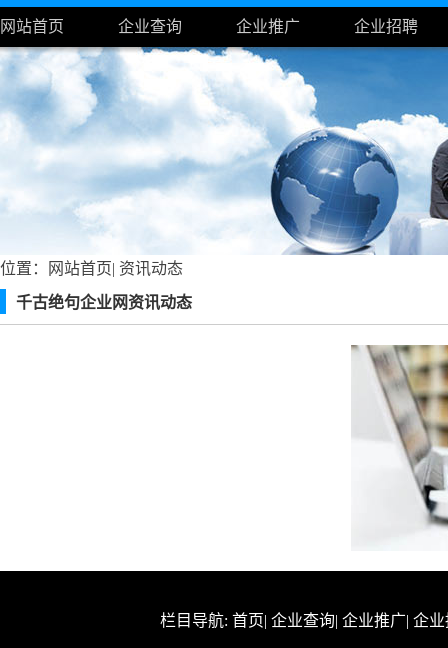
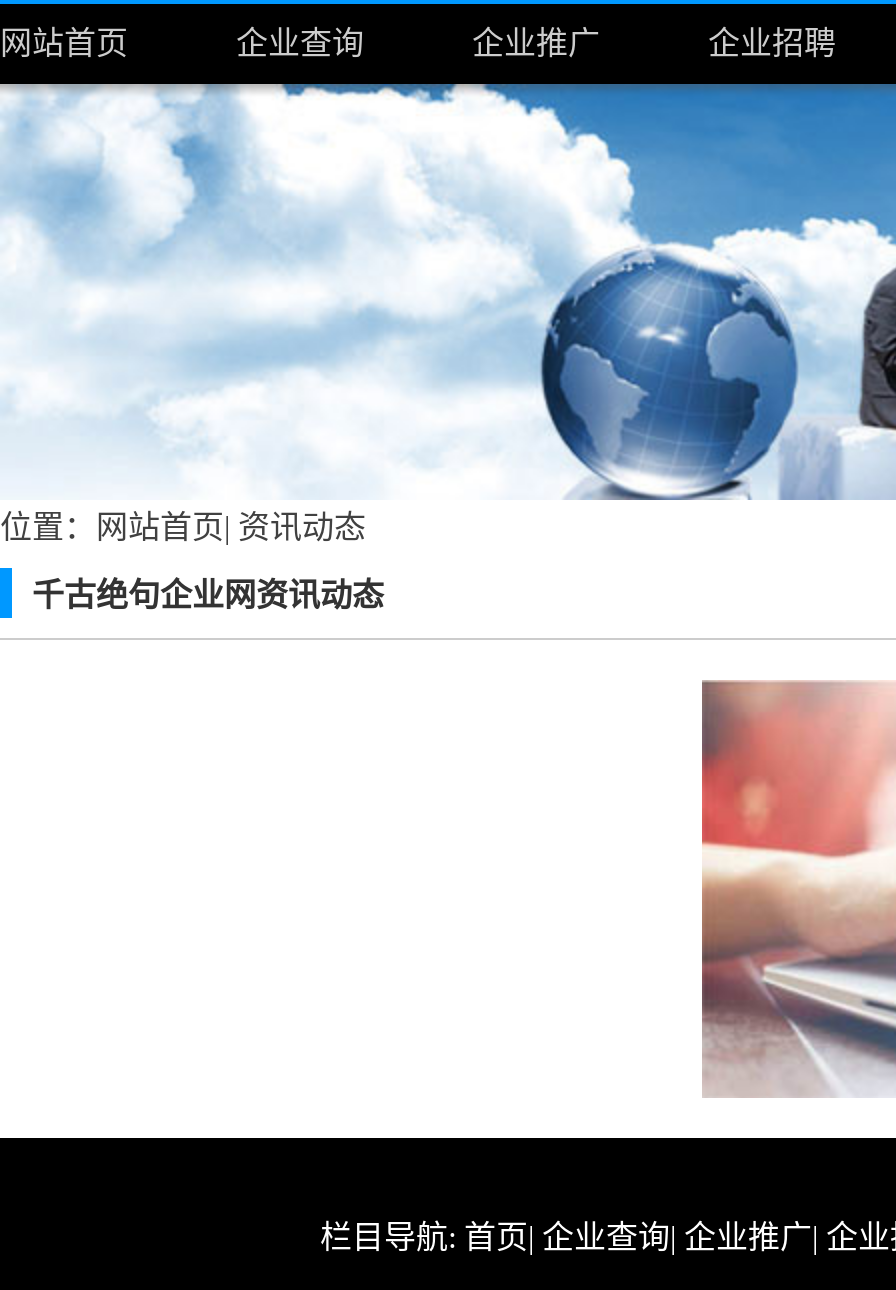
- [image]
+ [image]
